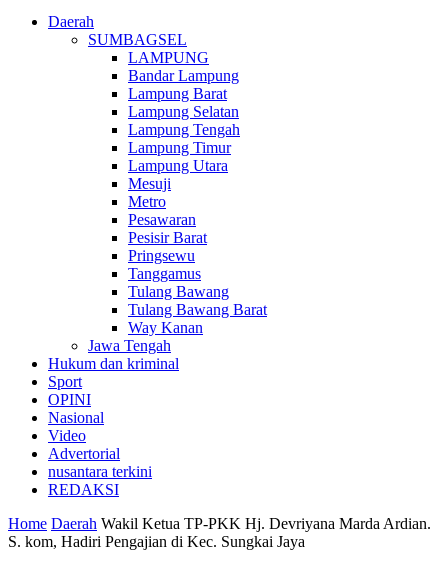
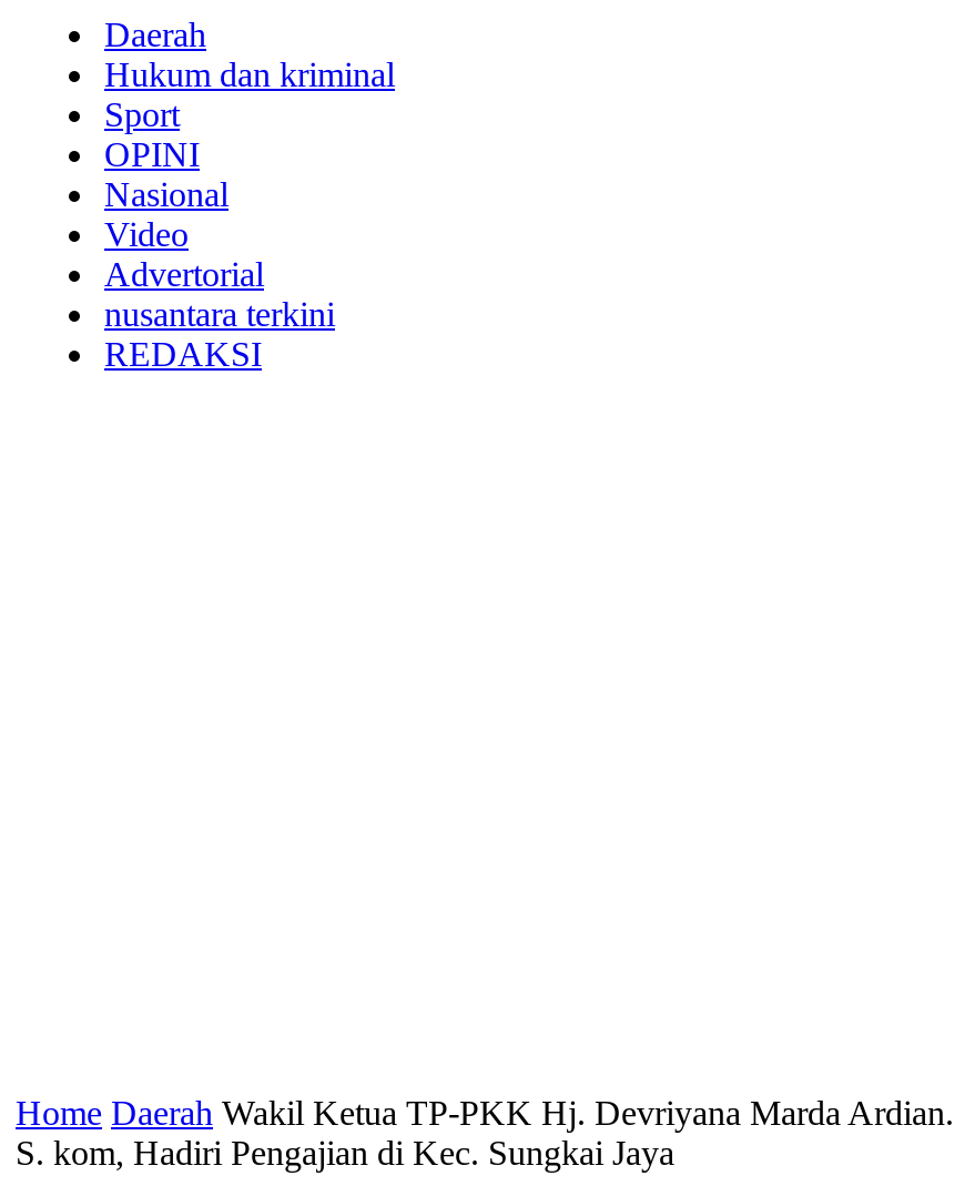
- SUMBAGSEL
- LAMPUNG
- Bandar Lampung
- Lampung Barat
- Lampung Selatan
- Lampung Tengah
- Lampung Timur
- Lampung Utara
- Mesuji
- Metro
- Pesawaran
- Pesisir Barat
- Pringsewu
- Tanggamus
- Tulang Bawang
- Tulang Bawang Barat
- Way Kanan
- Jawa Tengah

moved up: Hukum dan kriminal | Sport | OPINI | Nasional | Video | Advertorial | nusantara terkini | REDAKSI
